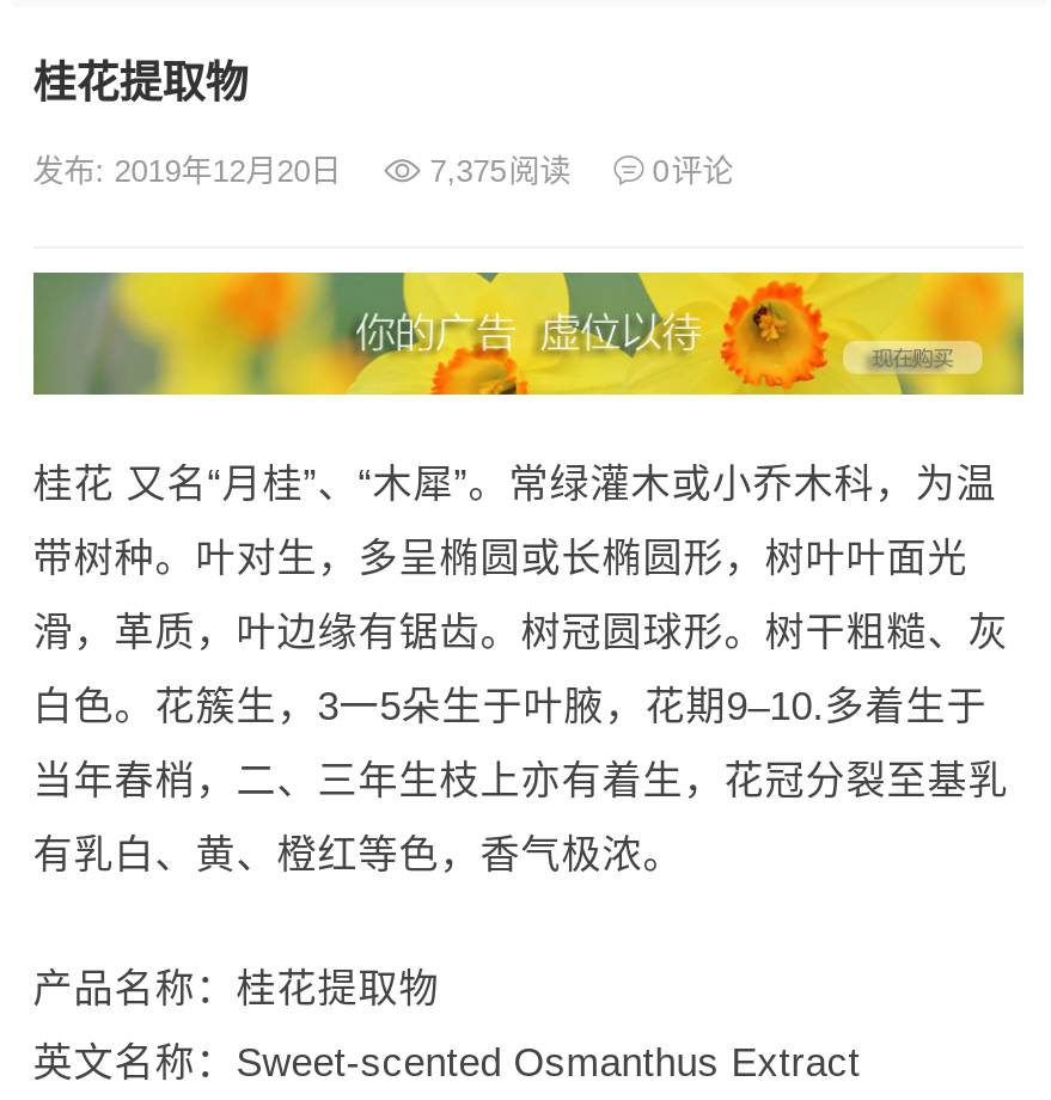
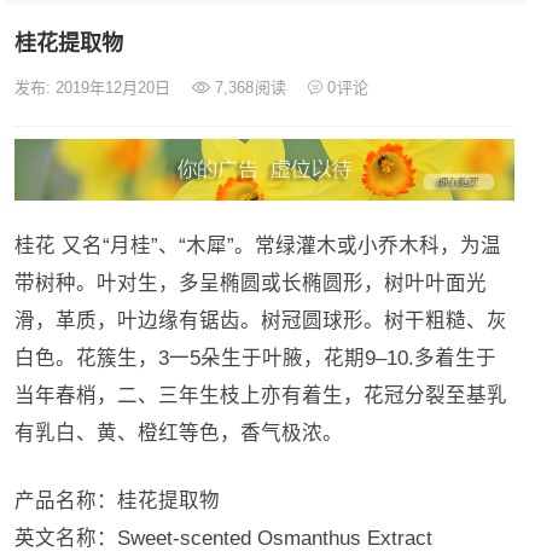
- 发布: 2019年12月20日 7,375阅读 0评论
+ 发布: 2019年12月20日 7,368阅读 0评论
